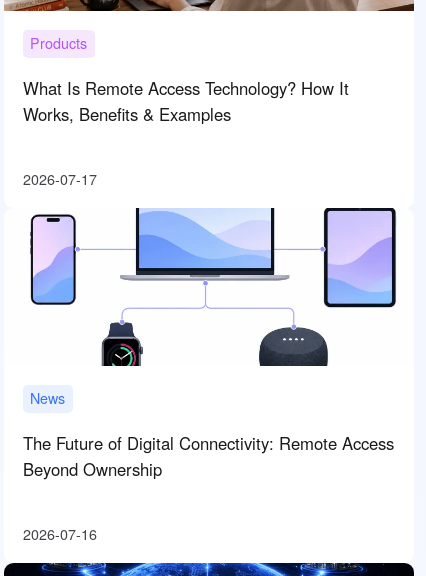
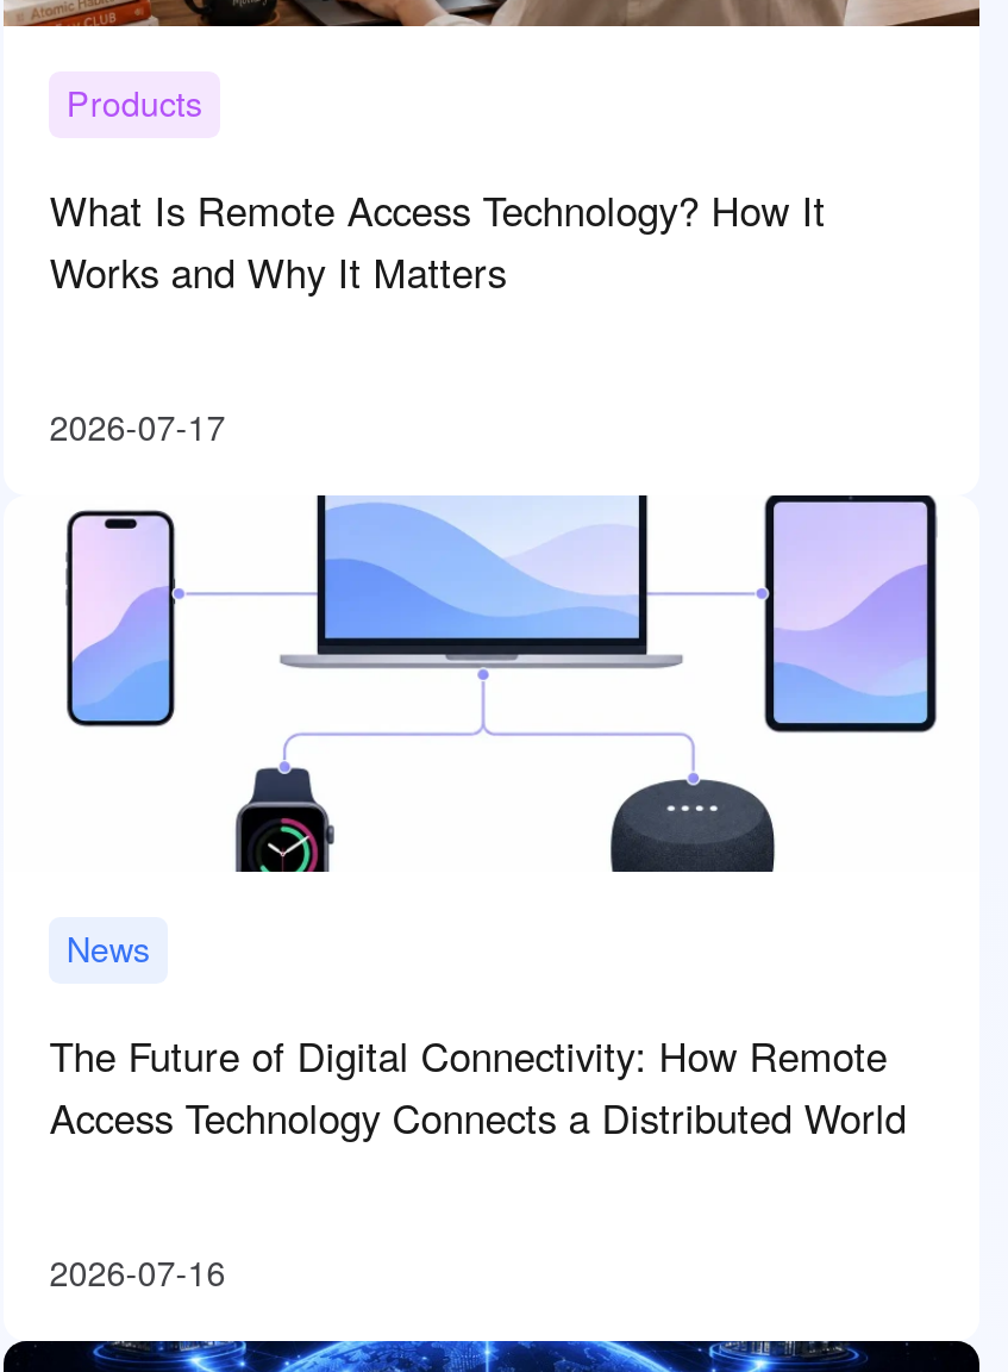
- Works, Benefits & Examples
+ Works and Why It Matters

- The Future of Digital Connectivity: Remote Access
- Beyond Ownership
+ The Future of Digital Connectivity: How Remote
+ Access Technology Connects a Distributed World
